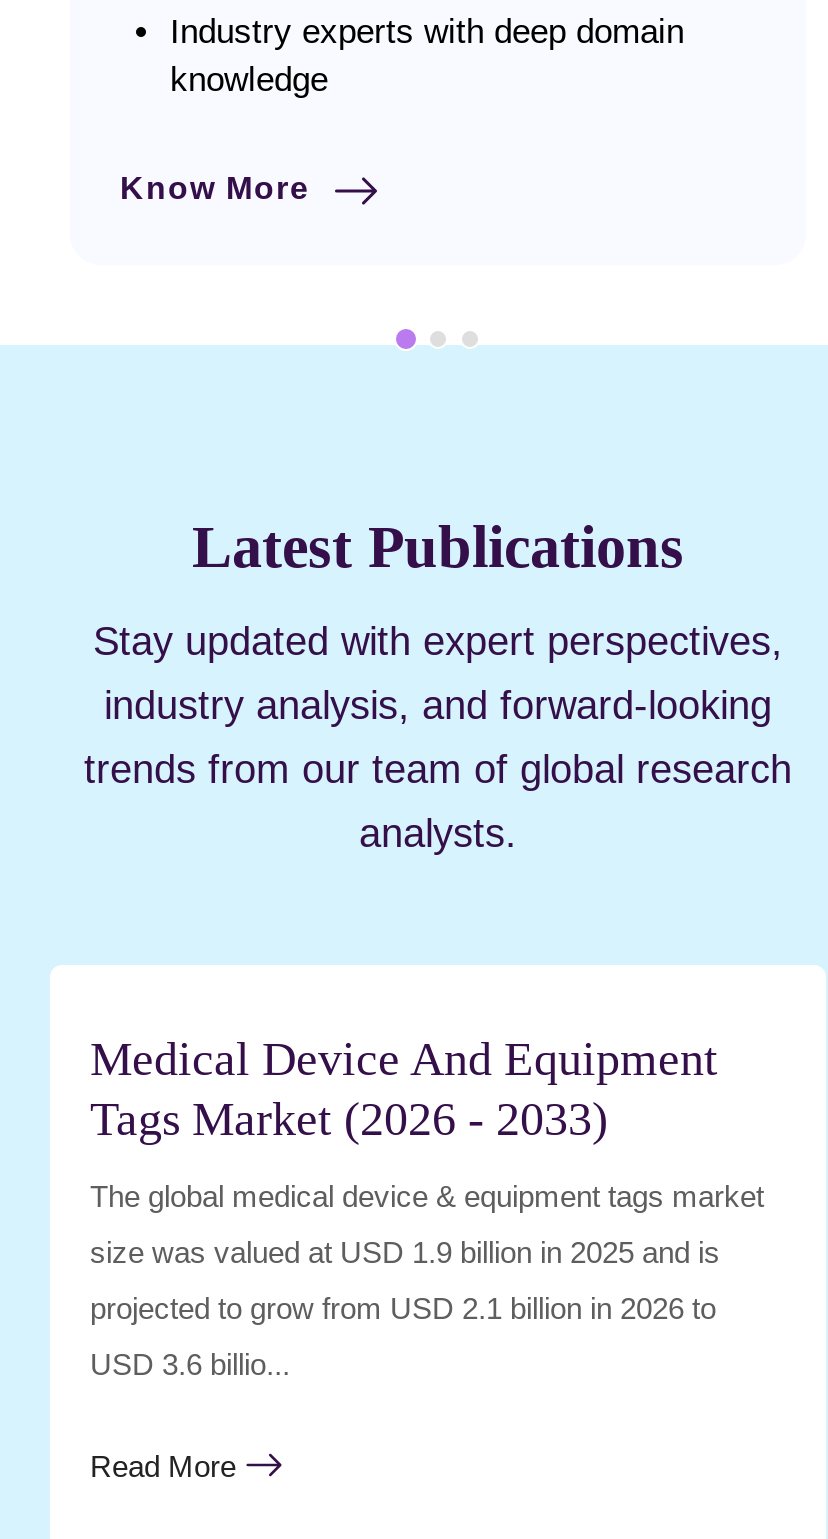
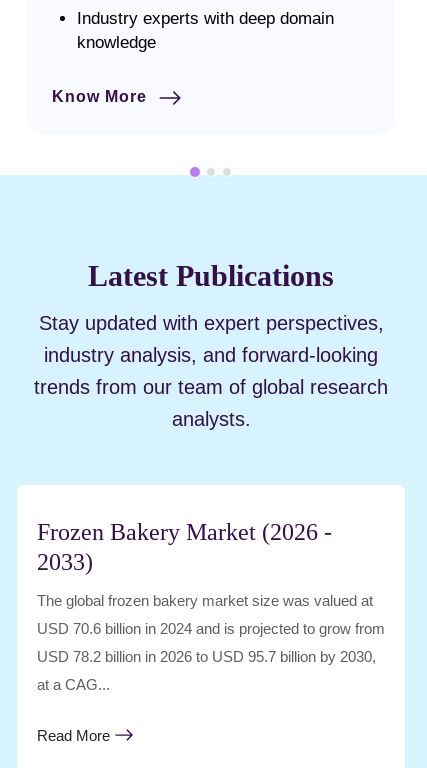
- Medical Device And Equipment
- Tags Market (2026 - 2033)
+ Frozen Bakery Market (2026 -
+ 2033)

- The global medical device & equipment tags market
+ The global frozen bakery market size was valued at

- size was valued at USD 1.9 billion in 2025 and is
+ USD 70.6 billion in 2024 and is projected to grow from

- projected to grow from USD 2.1 billion in 2026 to
+ USD 78.2 billion in 2026 to USD 95.7 billion by 2030,

- USD 3.6 billio...
+ at a CAG...
